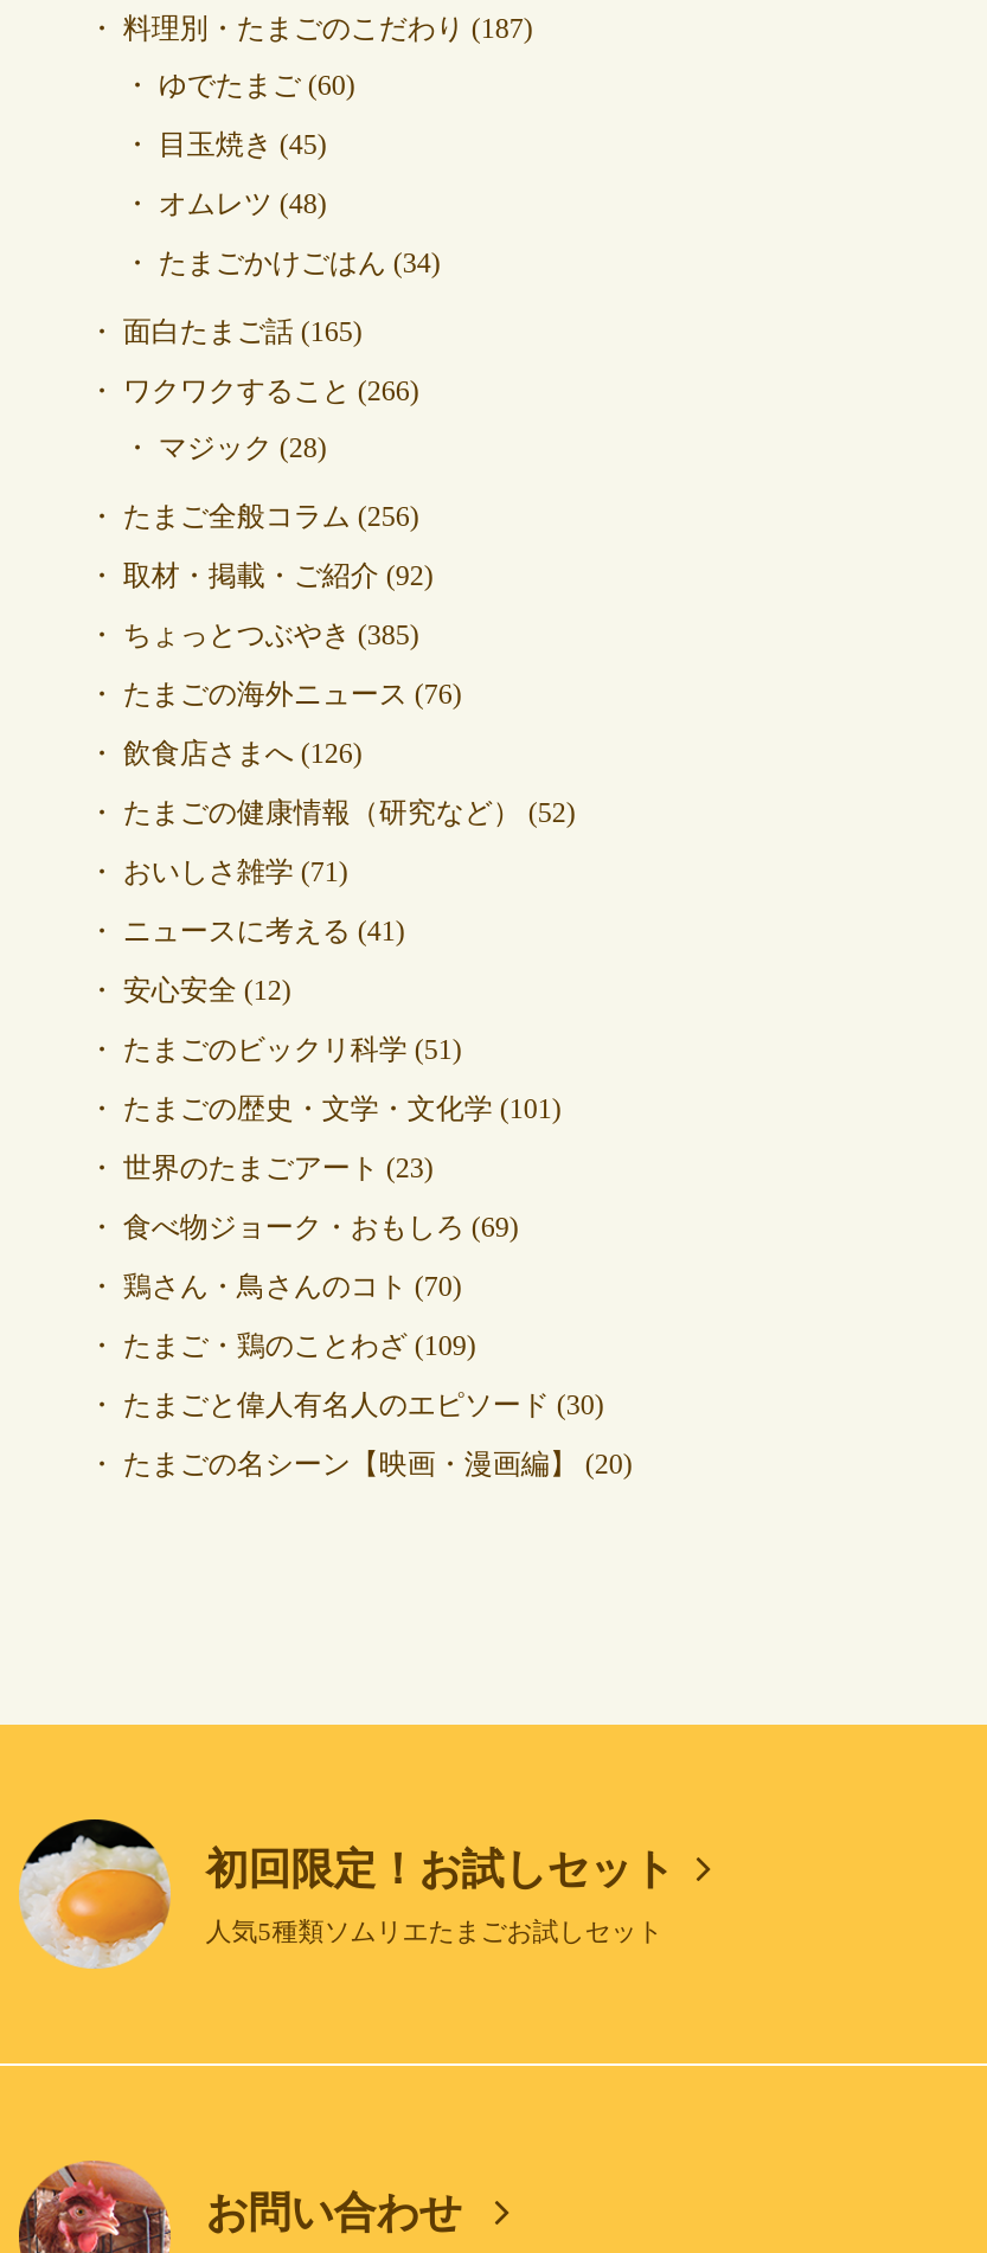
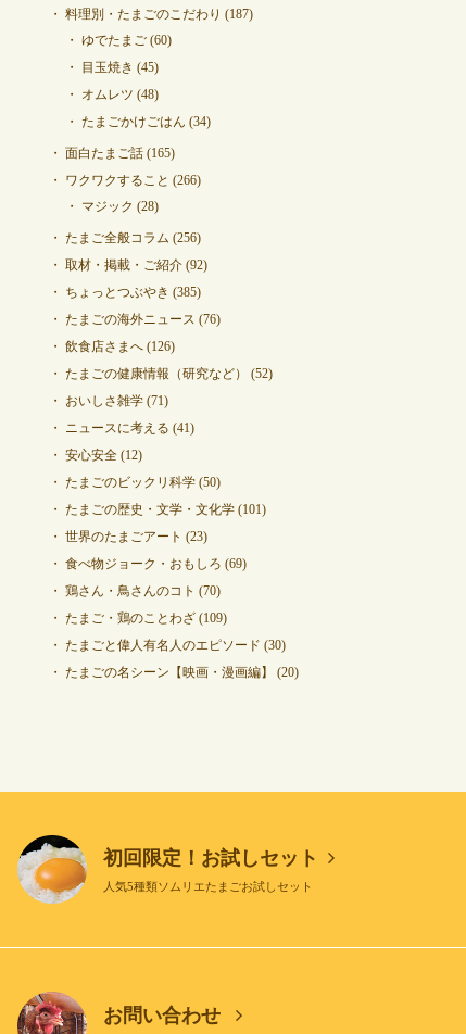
- たまごのビックリ科学(51)
+ たまごのビックリ科学(50)
